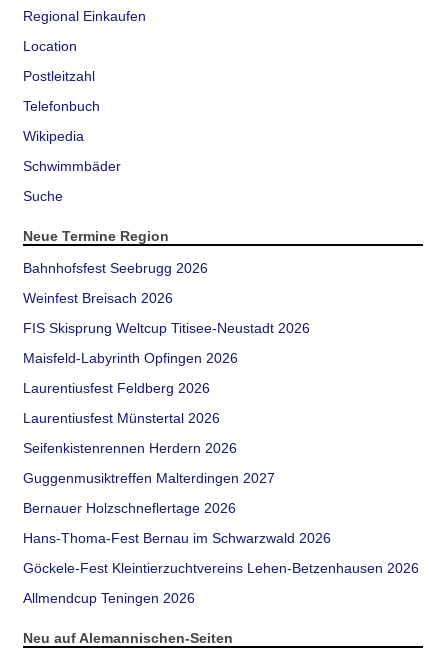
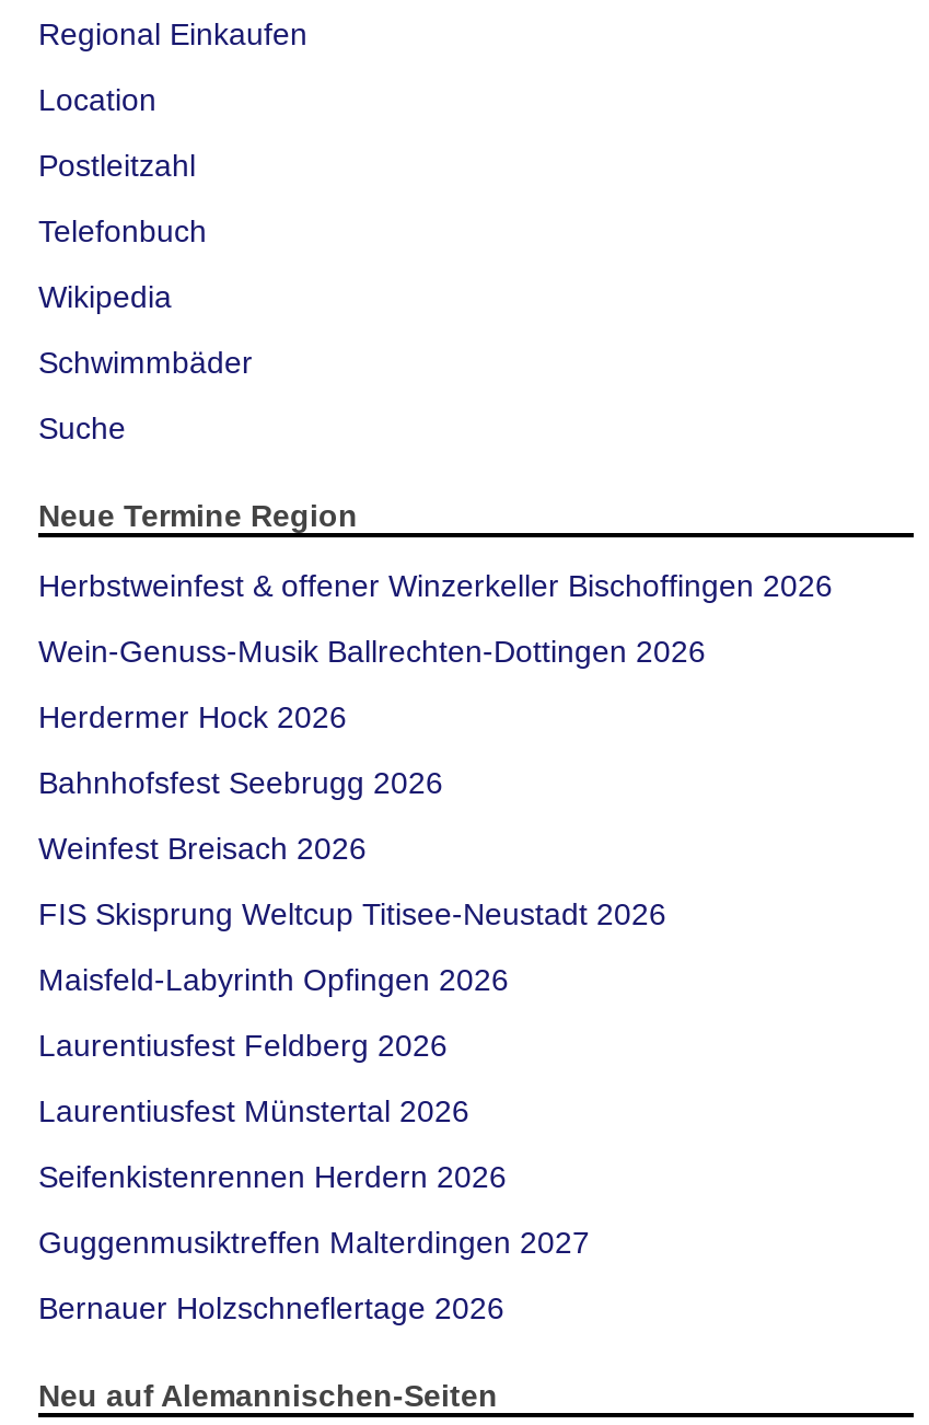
+ Herbstweinfest & offener Winzerkeller Bischoffingen 2026
+ Wein-Genuss-Musik Ballrechten-Dottingen 2026
+ Herdermer Hock 2026

moved down: Bahnhofsfest Seebrugg 2026 | Weinfest Breisach 2026 | FIS Skisprung Weltcup Titisee-Neustadt 2026 | ... | Guggenmusiktreffen Malterdingen 2027 | Bernauer Holzschneflertage 2026

- Hans-Thoma-Fest Bernau im Schwarzwald 2026
- Göckele-Fest Kleintierzuchtvereins Lehen-Betzenhausen 2026
- Allmendcup Teningen 2026
